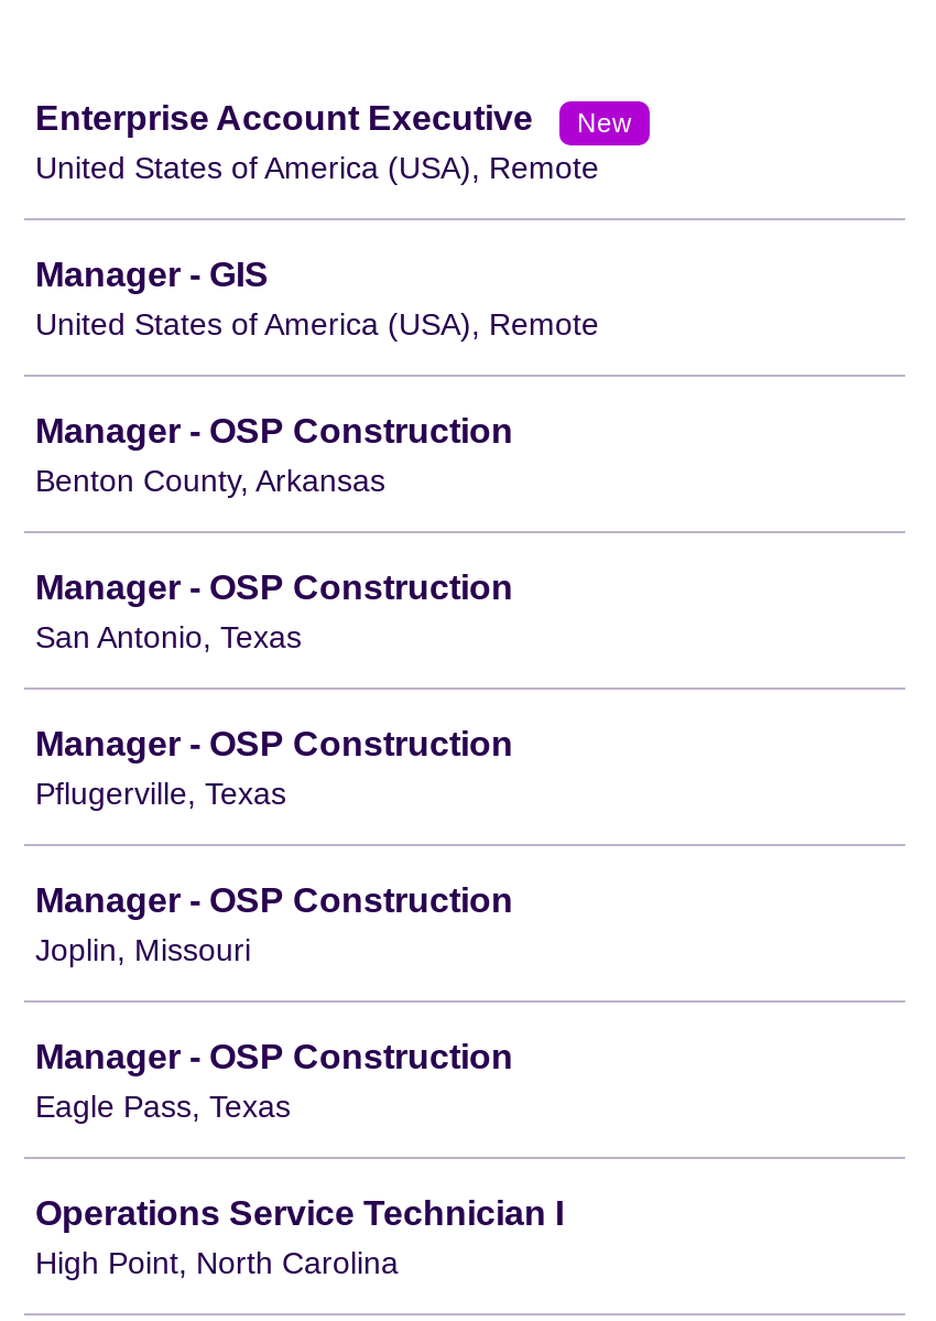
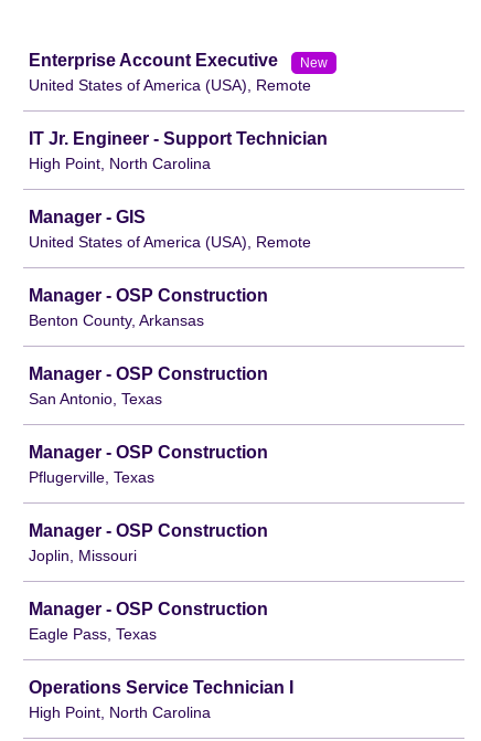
+ IT Jr. Engineer - Support Technician
+ High Point, North Carolina
